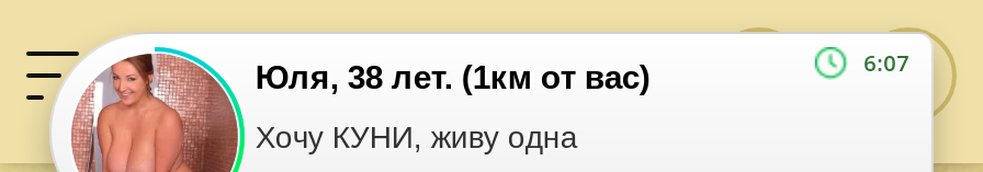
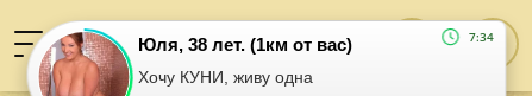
- 6:07
+ 7:34
